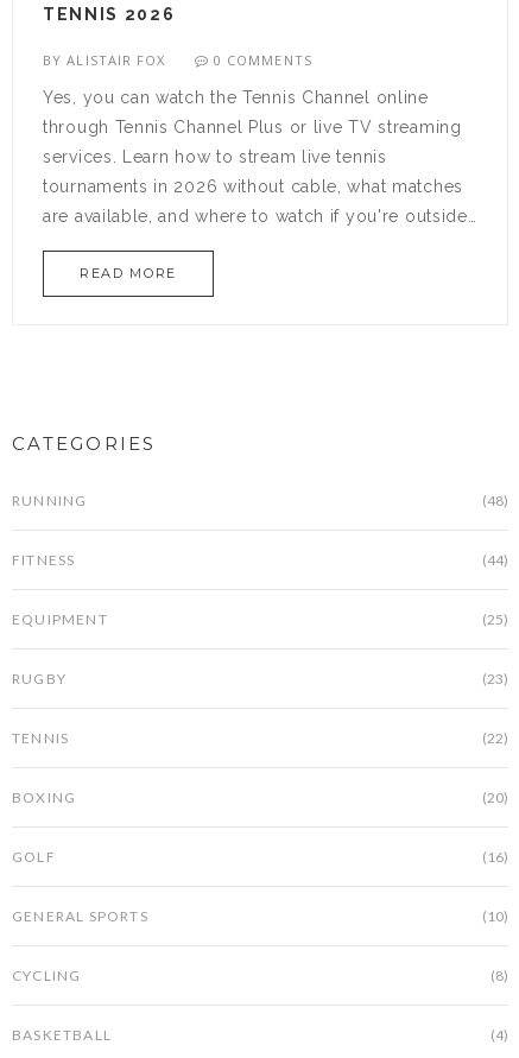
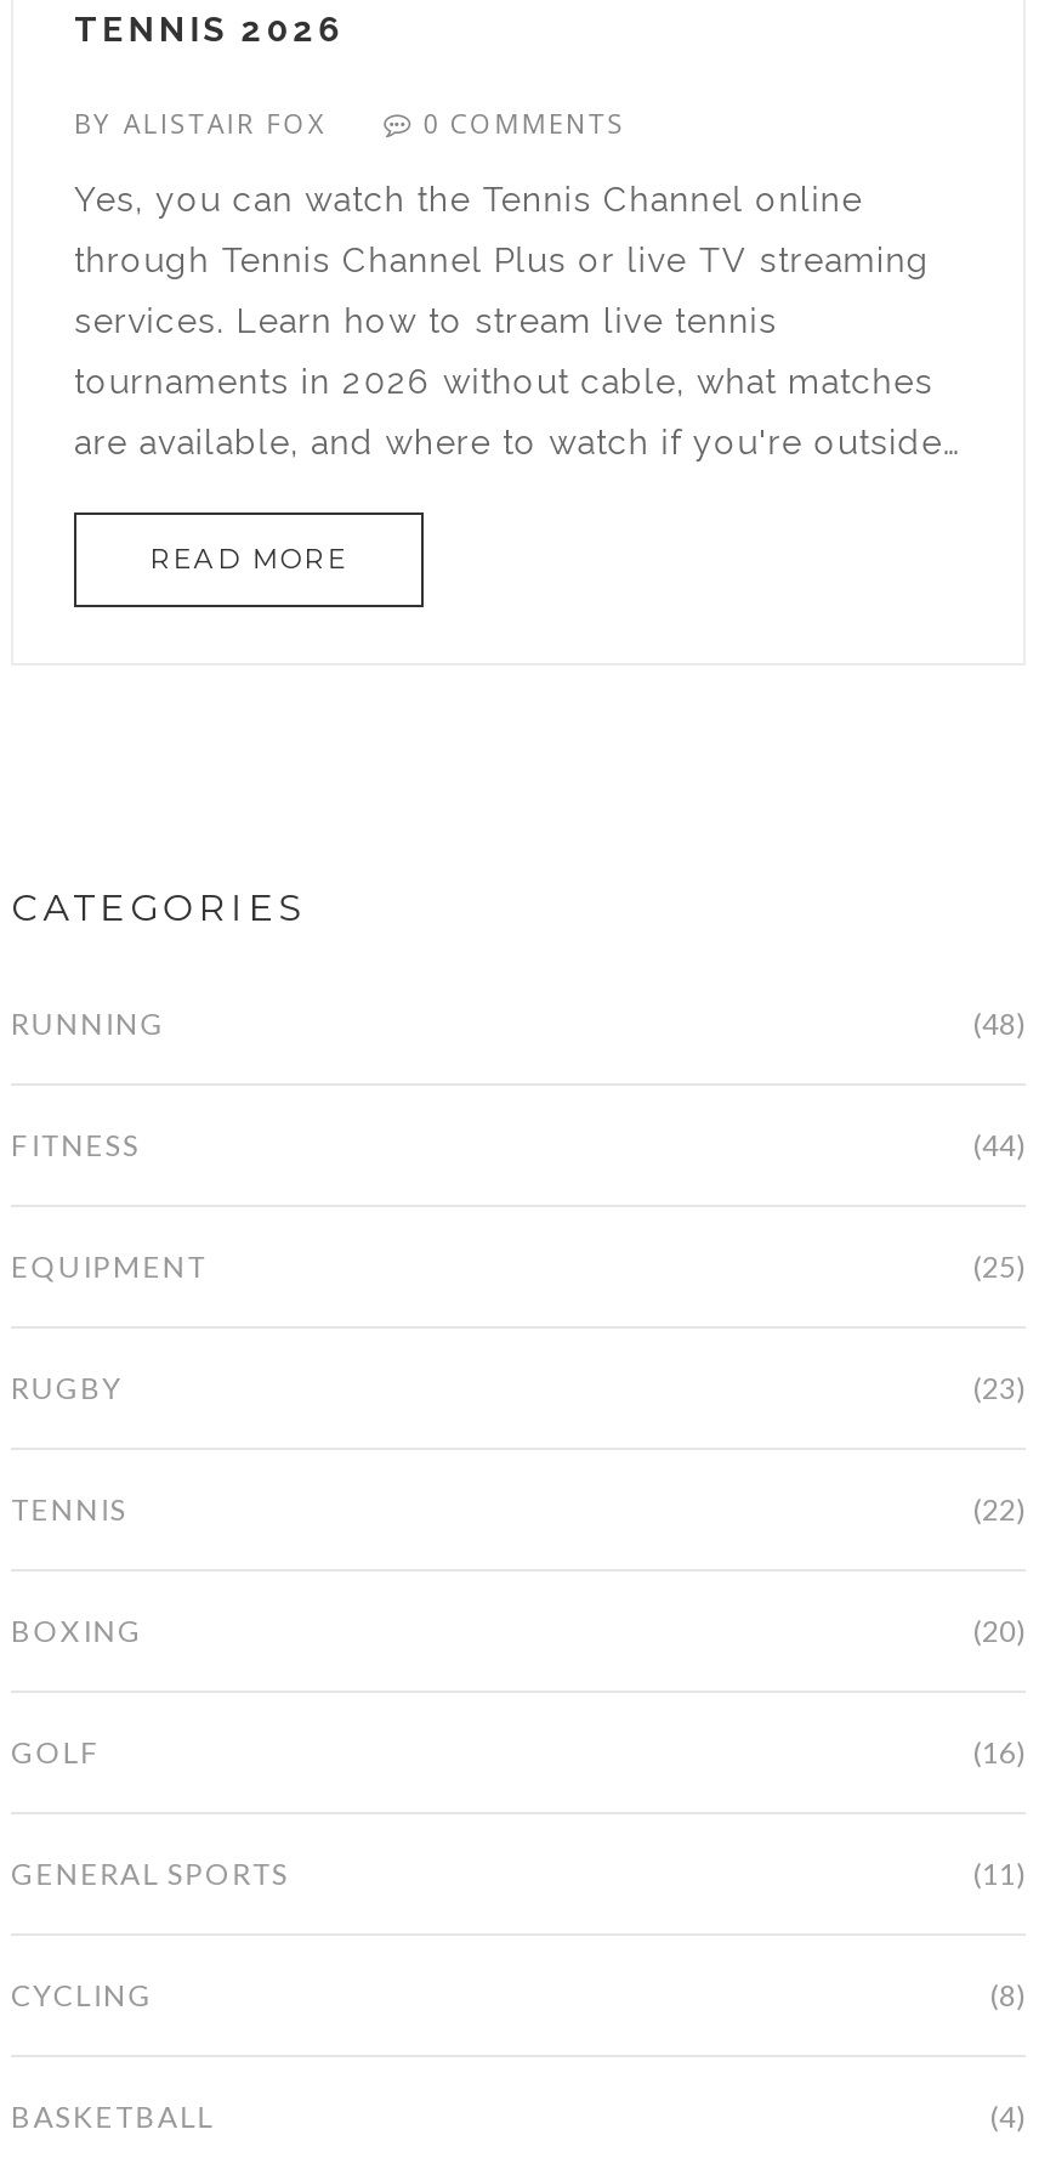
- (10)
+ (11)
